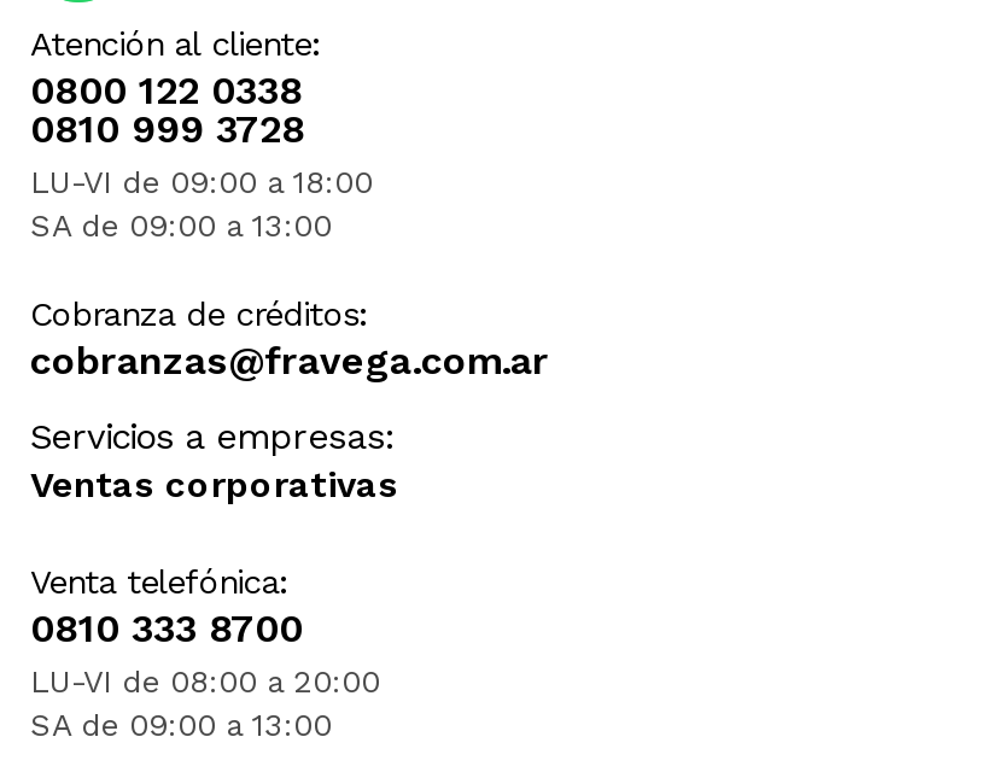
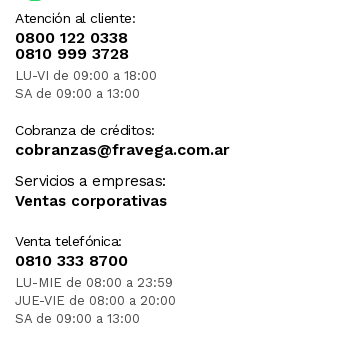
- LU-VI de 08:00 a 20:00
+ LU-MIE de 08:00 a 23:59
+ JUE-VIE de 08:00 a 20:00
